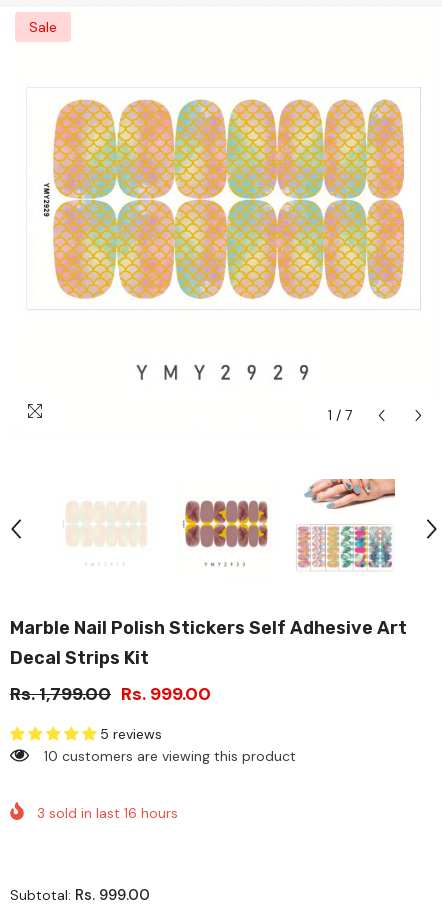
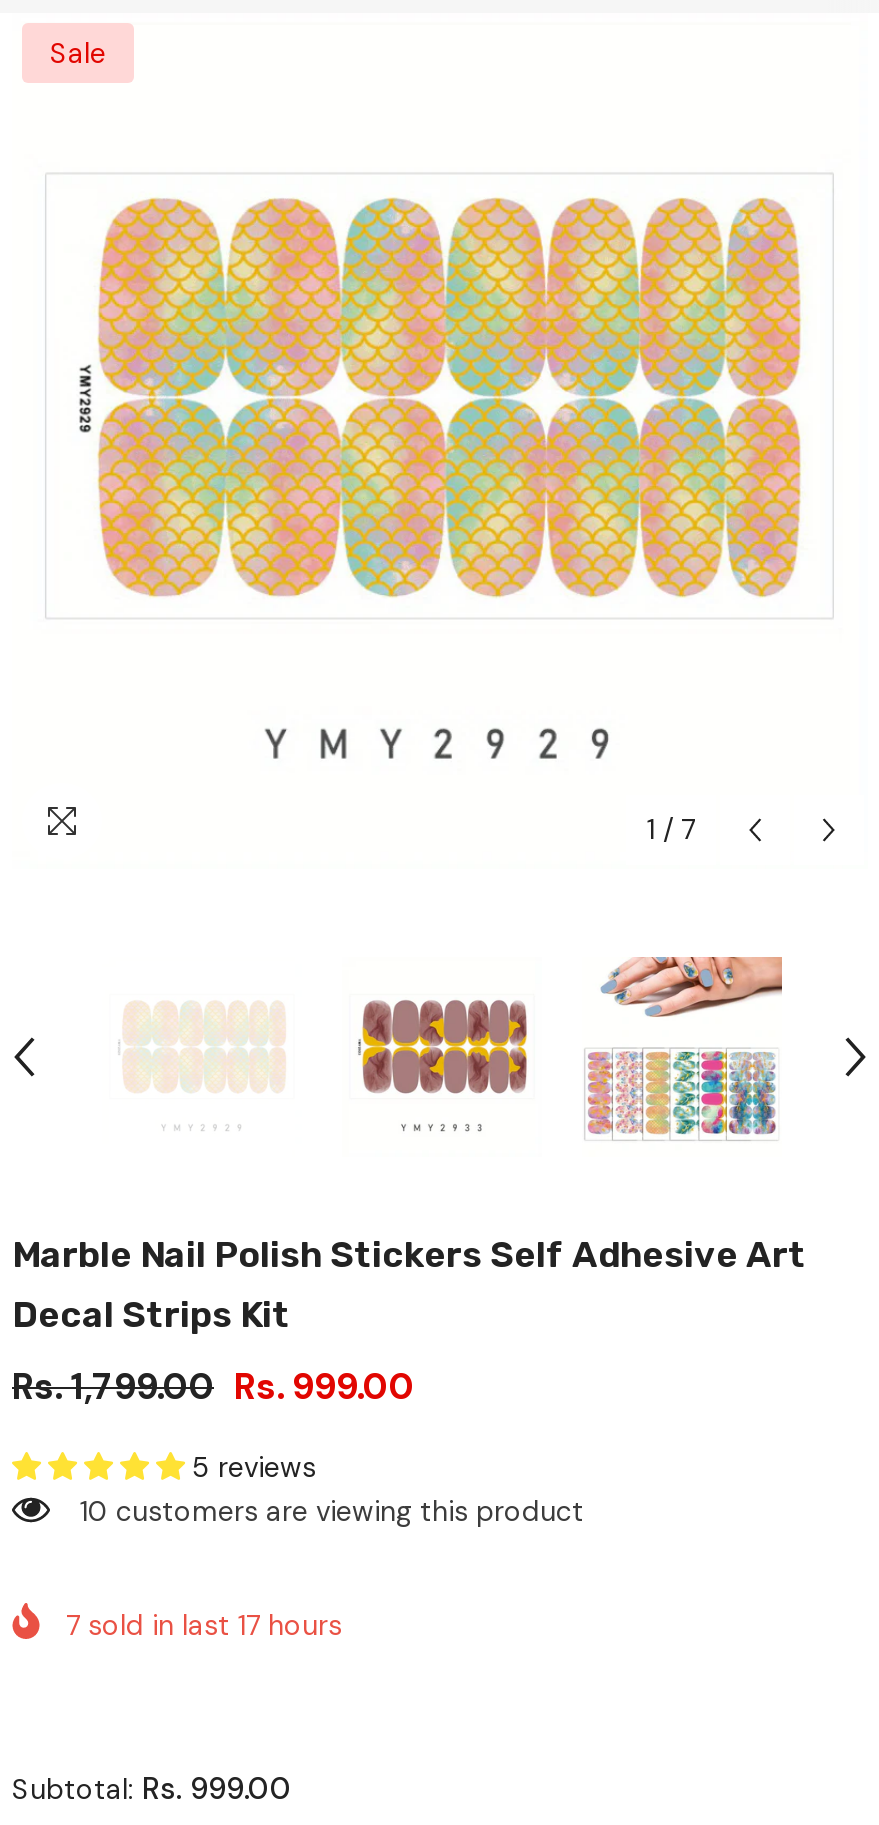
- 3 sold in last 16 hours
+ 7 sold in last 17 hours
